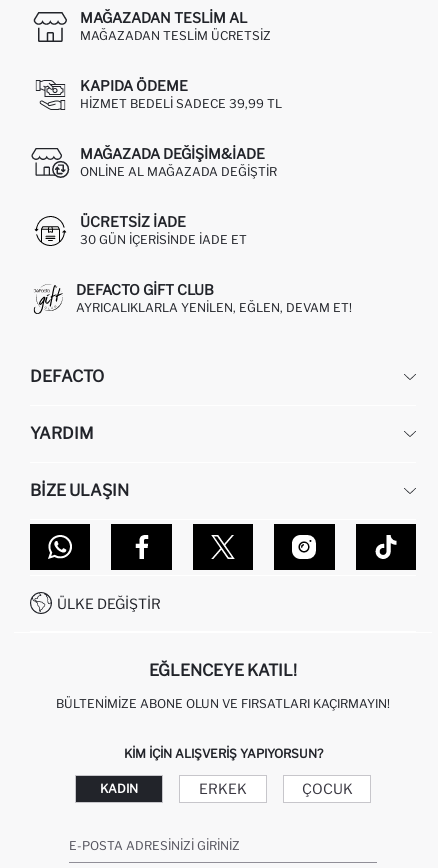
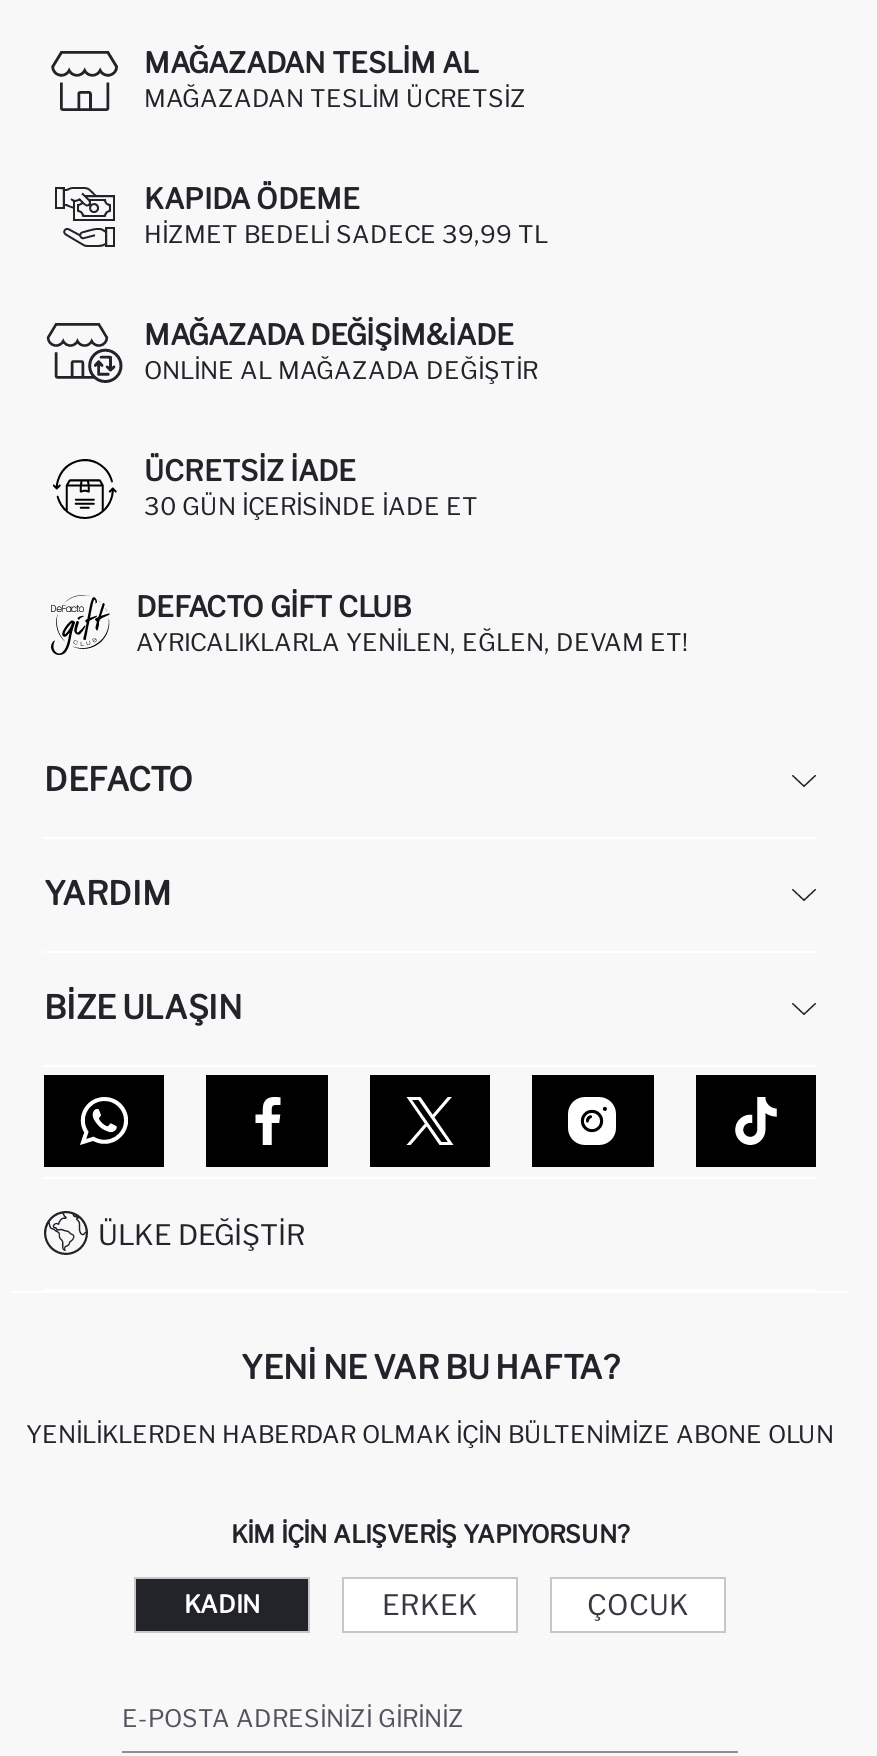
- EĞLENCEYE KATIL!
+ YENI NE VAR BU HAFTA?

- BÜLTENIMIZE ABONE OLUN VE FIRSATLARI KAÇIRMAYIN!
+ YENILIKLERDEN HABERDAR OLMAK İÇIN BÜLTENIMIZE ABONE OLUN
